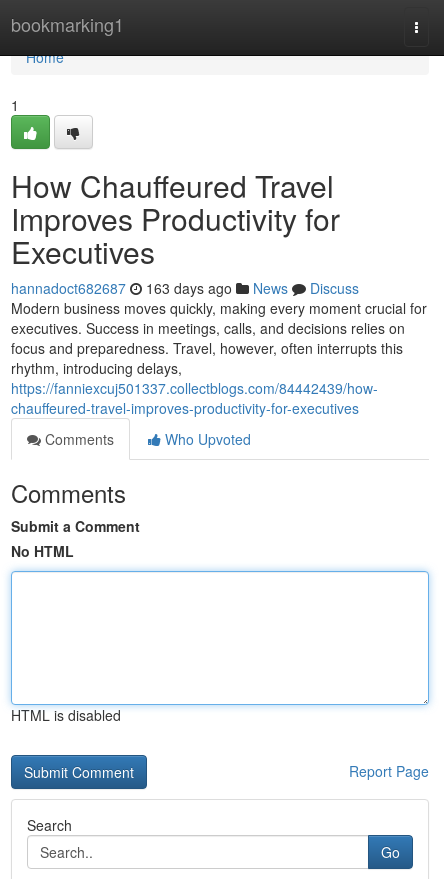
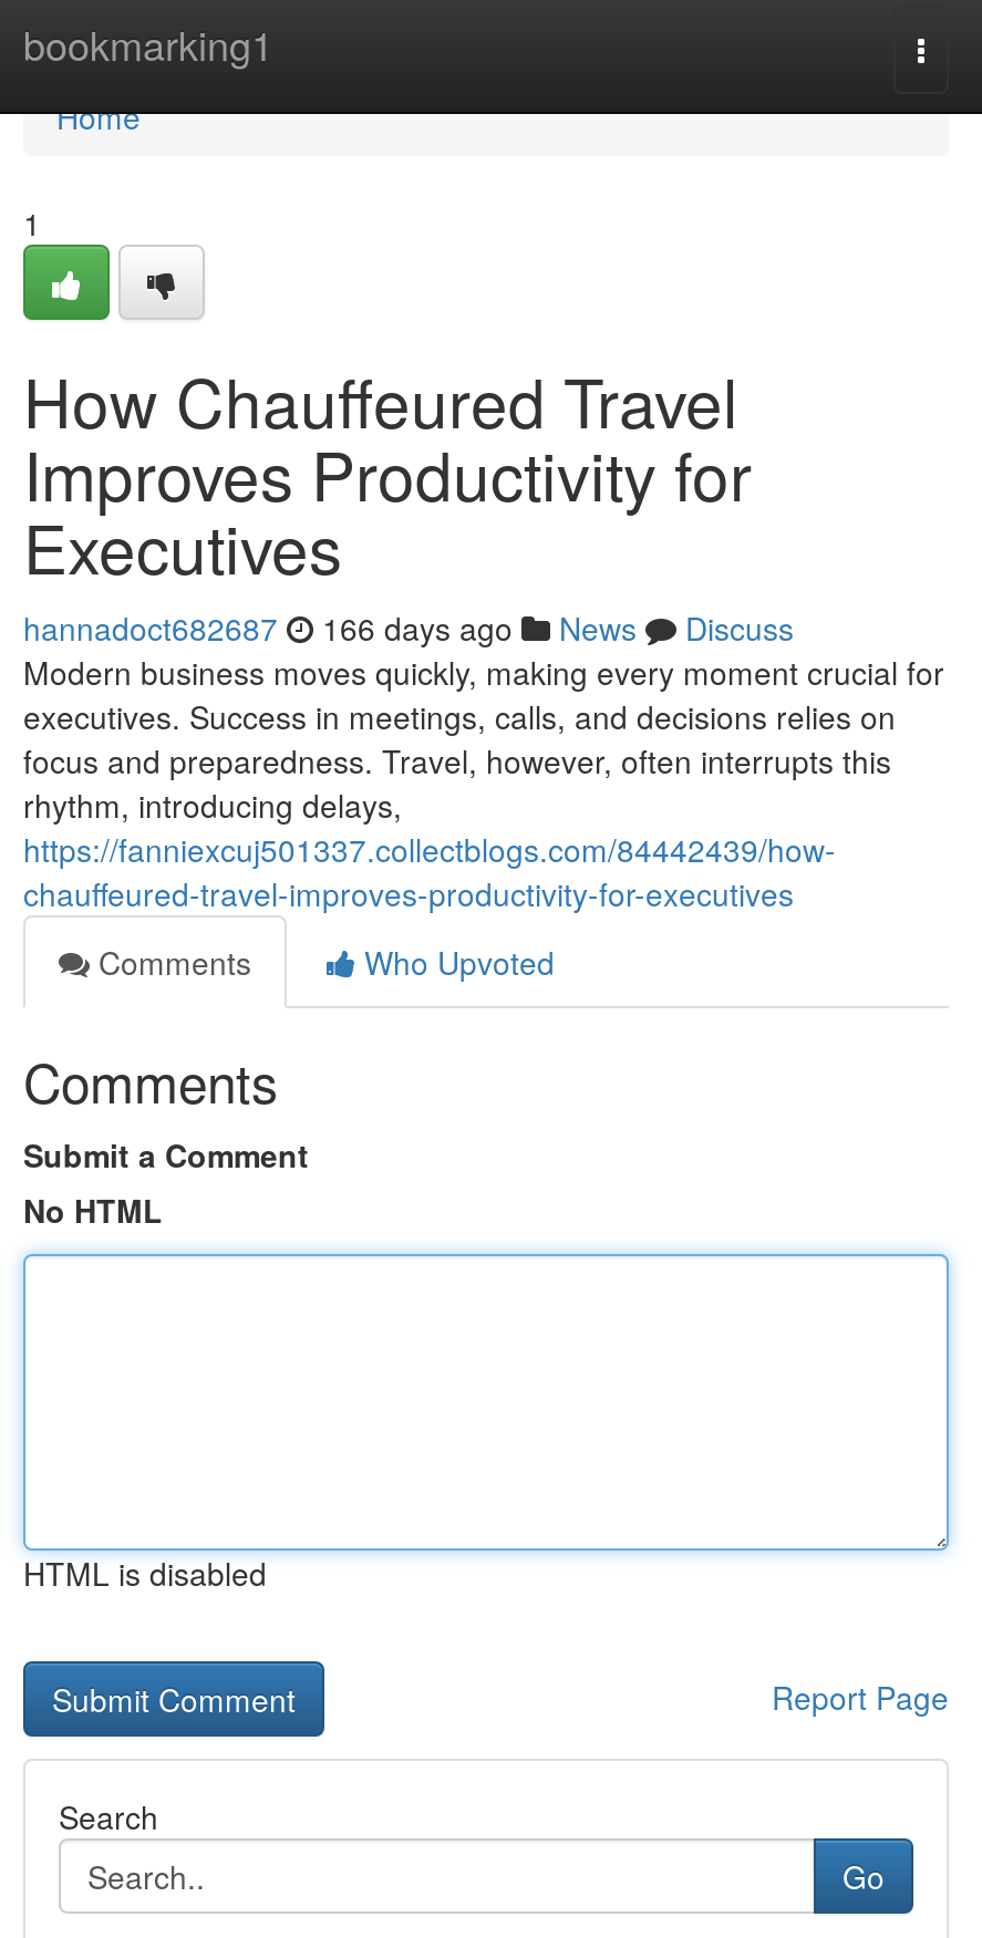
- hannadoct682687 163 days ago News Discuss
+ hannadoct682687 166 days ago News Discuss
